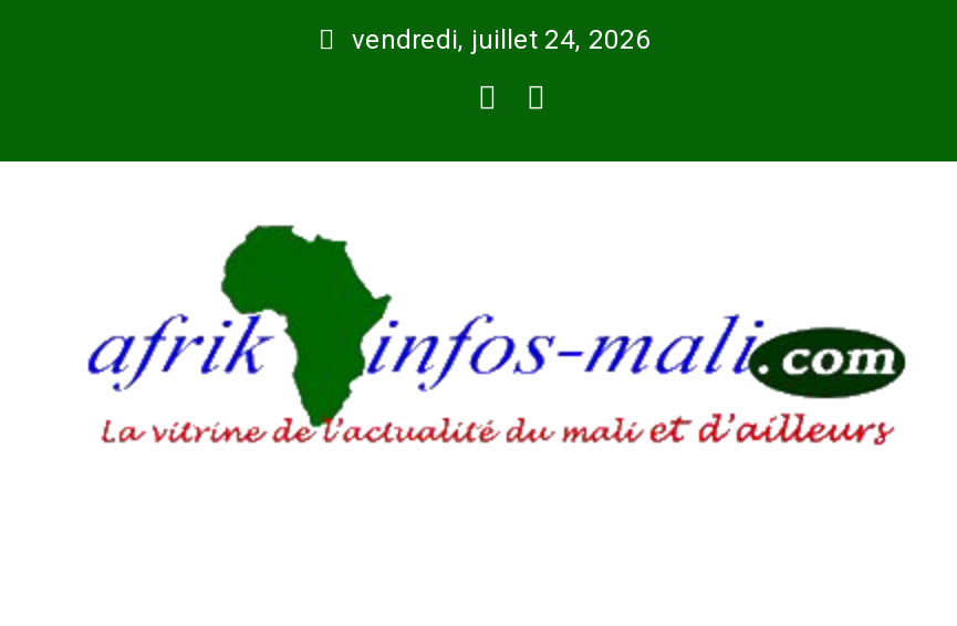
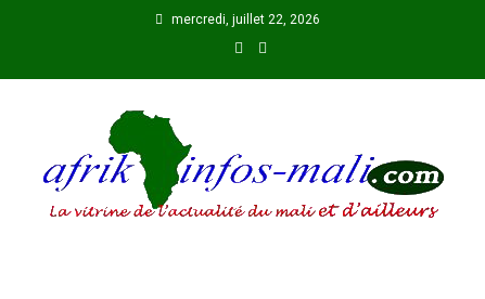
- vendredi, juillet 24, 2026
+ mercredi, juillet 22, 2026
